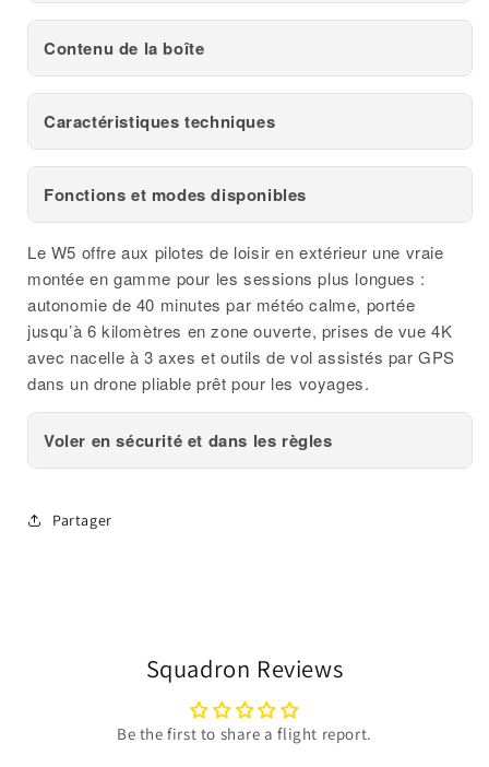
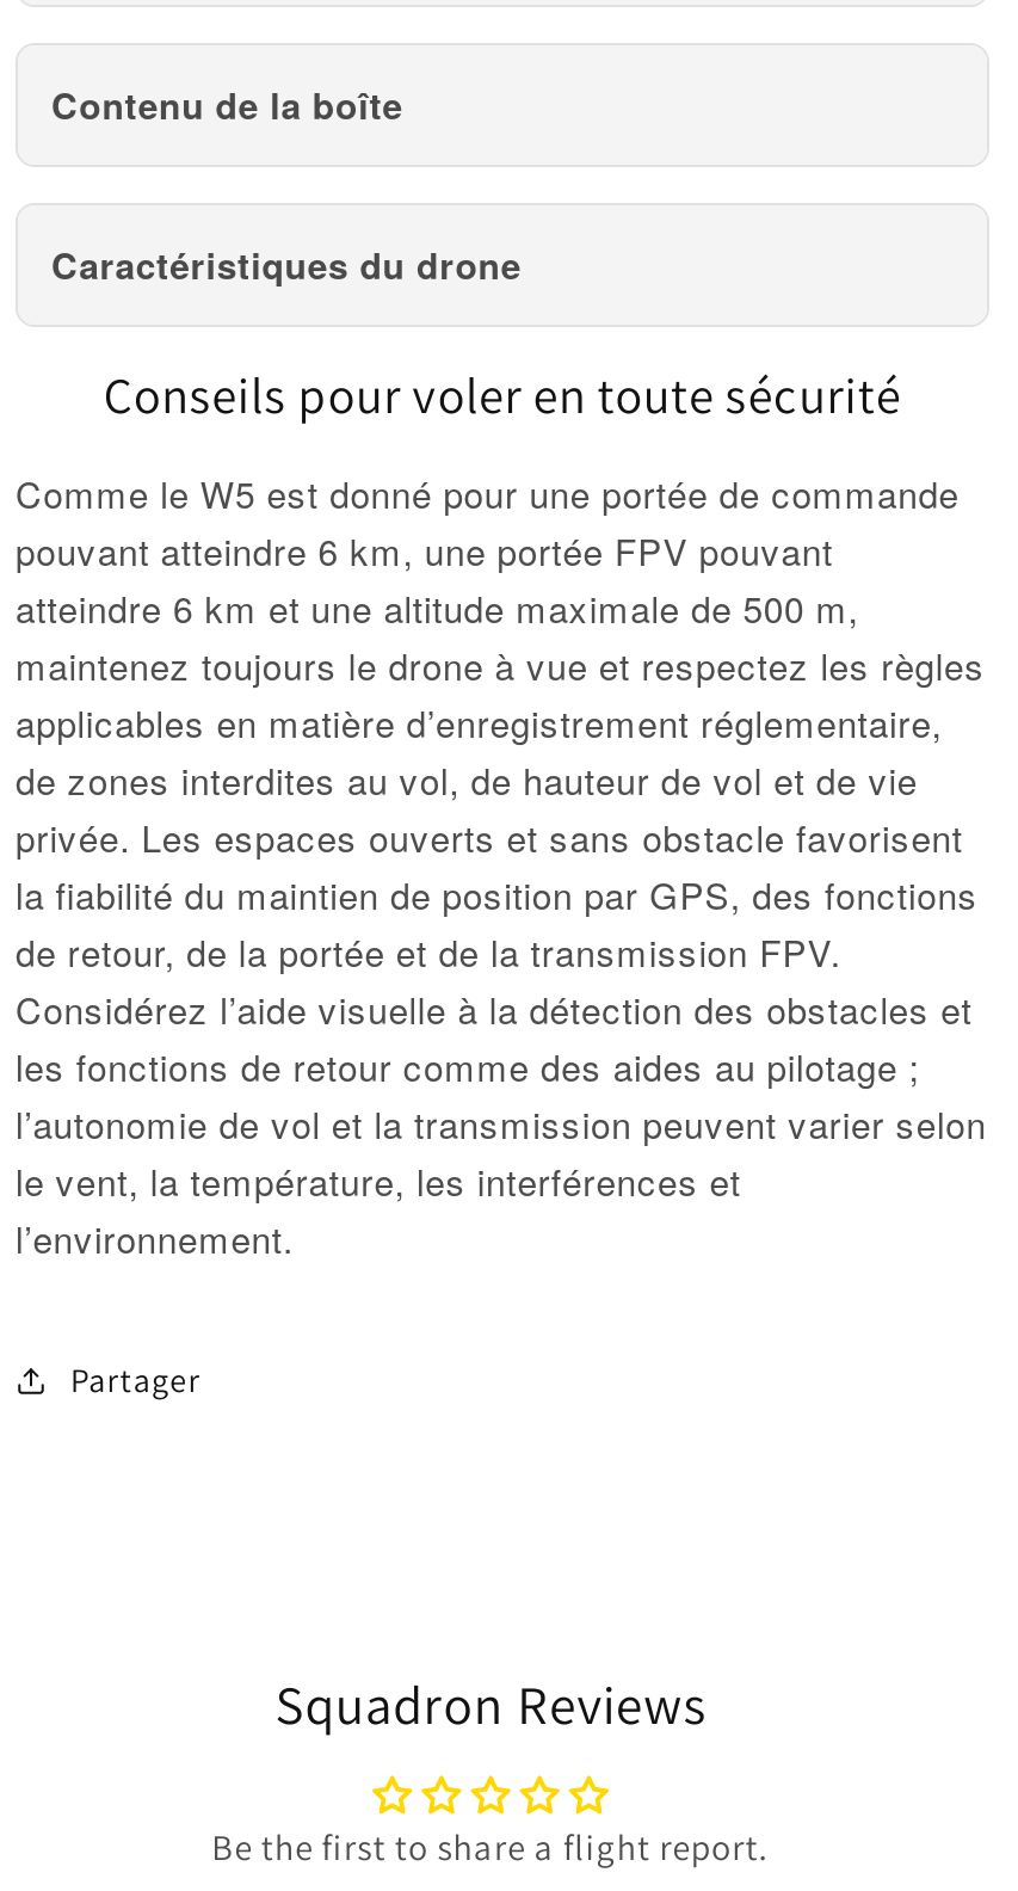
- Caractéristiques techniques
- Fonctions et modes disponibles
- Le W5 offre aux pilotes de loisir en extérieur une vraie
- montée en gamme pour les sessions plus longues :
- autonomie de 40 minutes par météo calme, portée
- jusqu’à 6 kilomètres en zone ouverte, prises de vue 4K
- avec nacelle à 3 axes et outils de vol assistés par GPS
- dans un drone pliable prêt pour les voyages.
- Voler en sécurité et dans les règles
+ Caractéristiques du drone
+ Conseils pour voler en toute sécurité
+ Comme le W5 est donné pour une portée de commande
+ pouvant atteindre 6 km, une portée FPV pouvant
+ atteindre 6 km et une altitude maximale de 500 m,
+ maintenez toujours le drone à vue et respectez les règles
+ applicables en matière d’enregistrement réglementaire,
+ de zones interdites au vol, de hauteur de vol et de vie
+ privée. Les espaces ouverts et sans obstacle favorisent
+ la fiabilité du maintien de position par GPS, des fonctions
+ de retour, de la portée et de la transmission FPV.
+ Considérez l’aide visuelle à la détection des obstacles et
+ les fonctions de retour comme des aides au pilotage ;
+ l’autonomie de vol et la transmission peuvent varier selon
+ le vent, la température, les interférences et
+ l’environnement.
